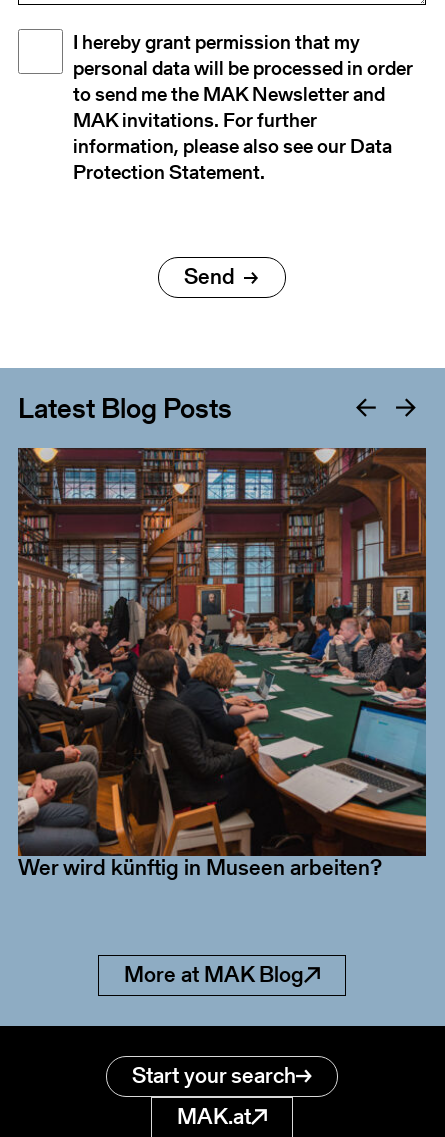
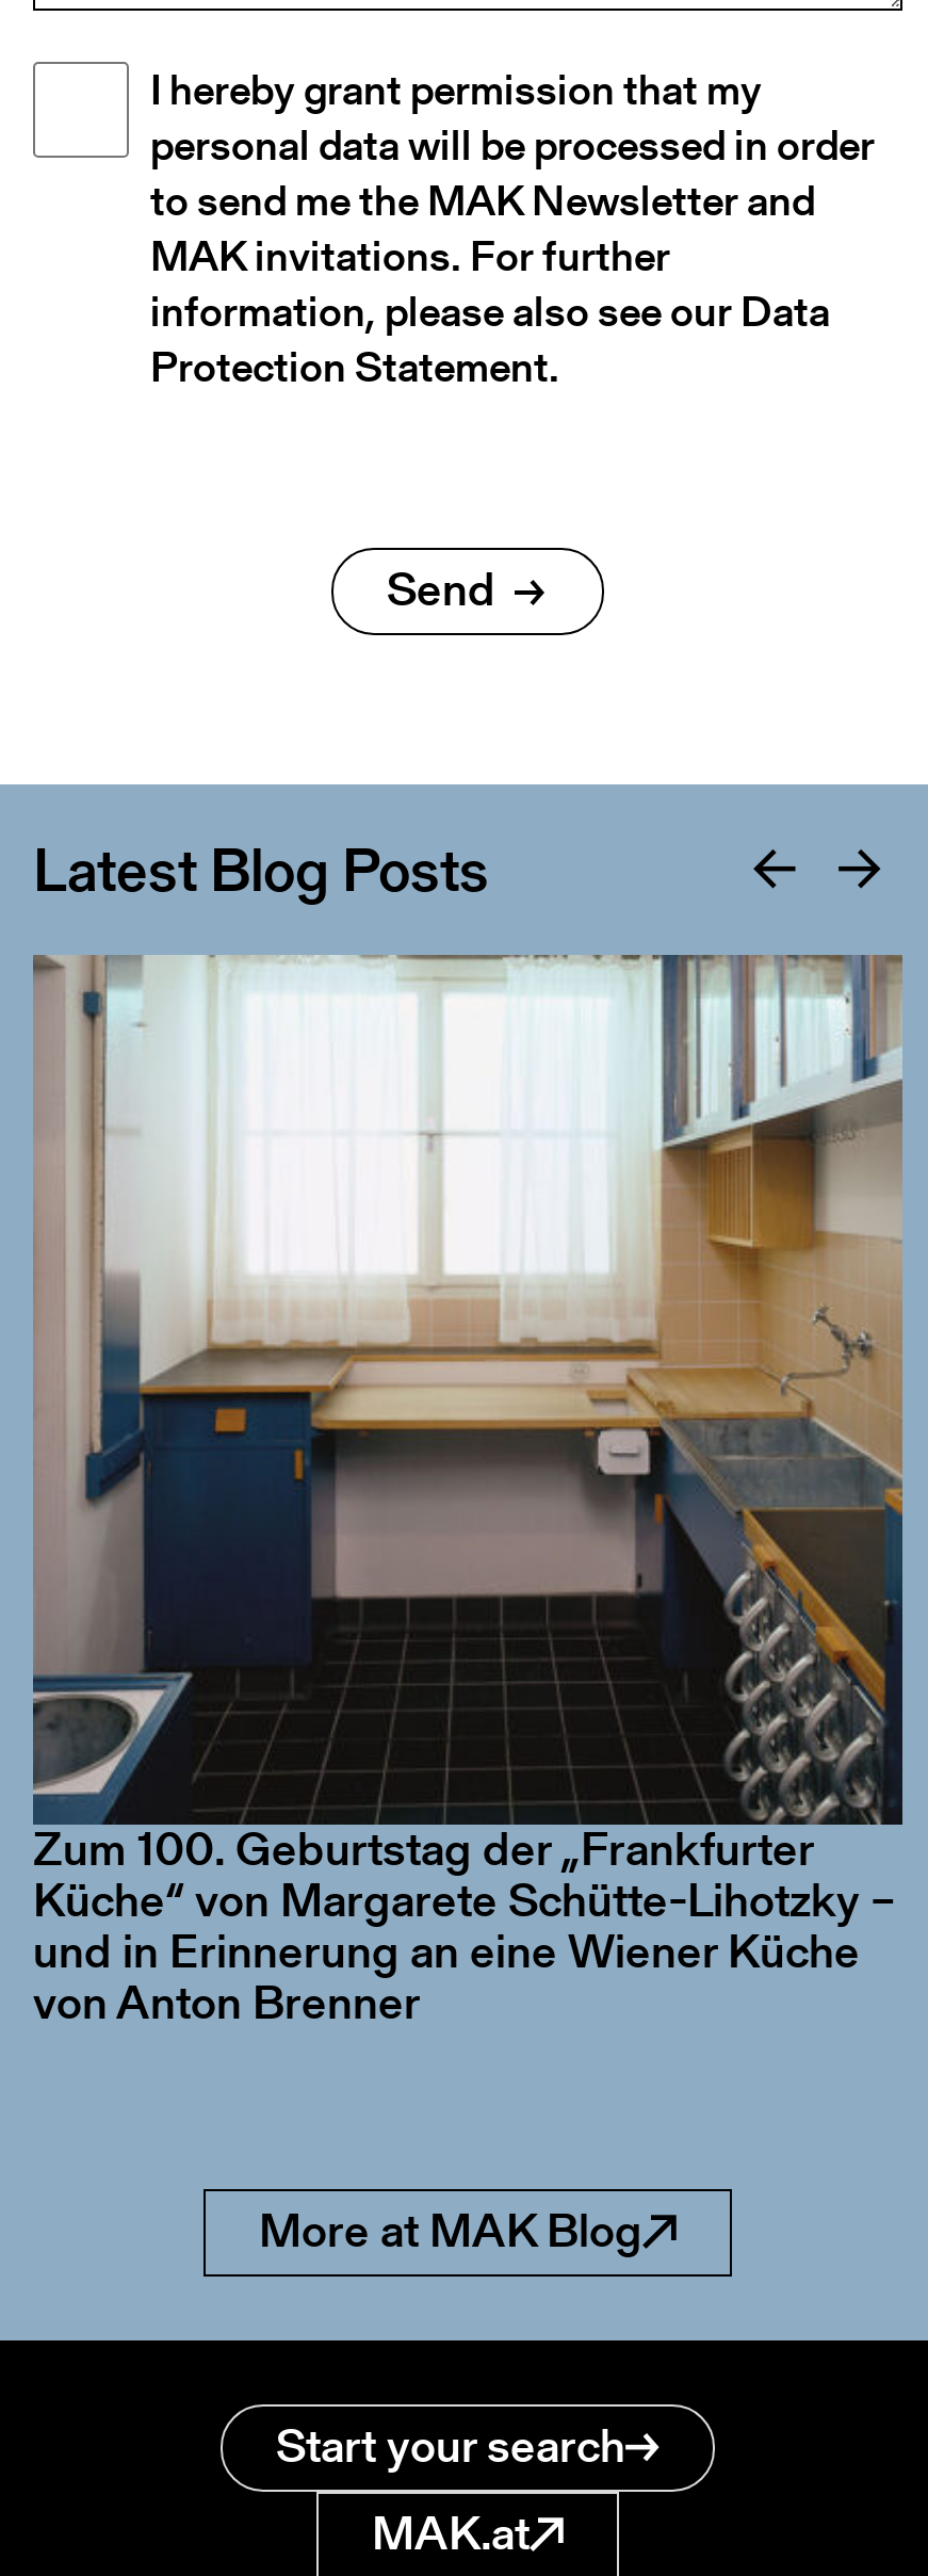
- [image]
+ [image]

- Wer wird künftig in Museen arbeiten?
+ Zum 100. Geburtstag der „Frankfurter
+ Küche“ von Margarete Schütte-Lihotzky –
+ und in Erinnerung an eine Wiener Küche
+ von Anton Brenner
